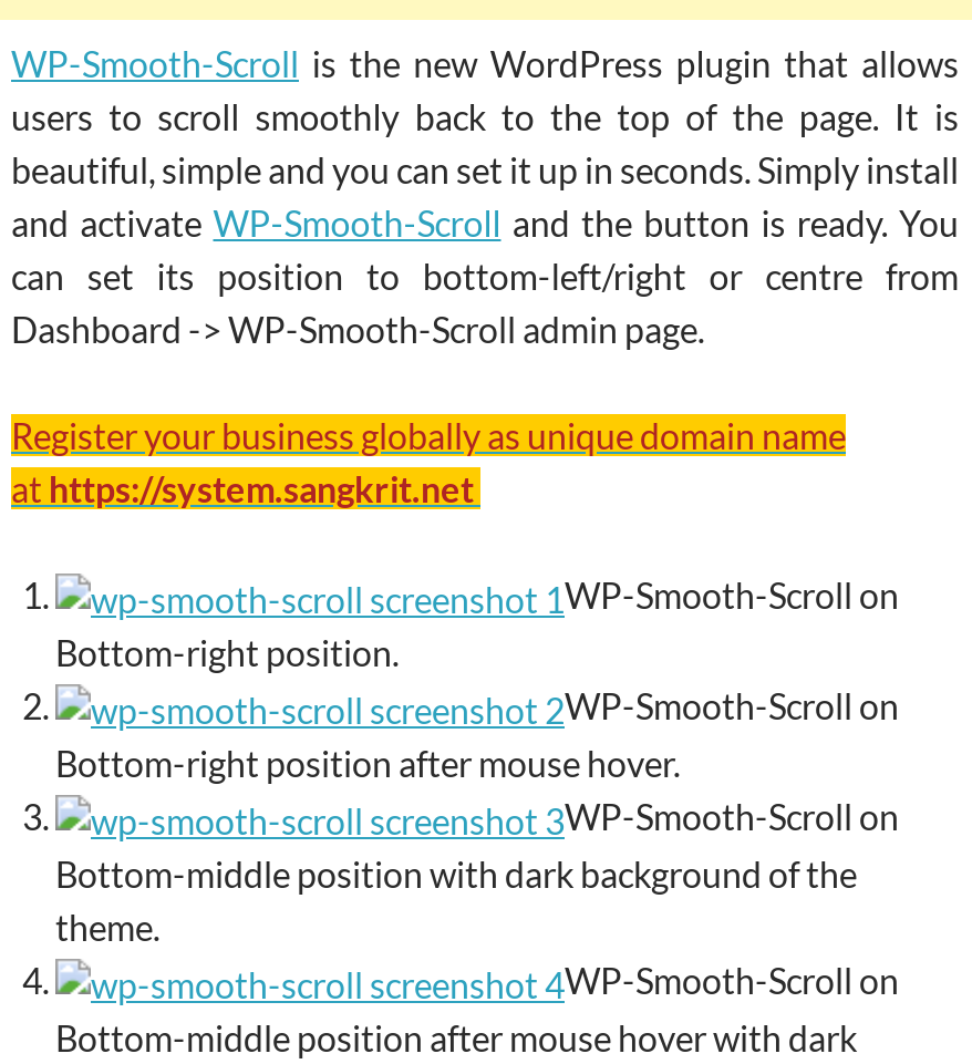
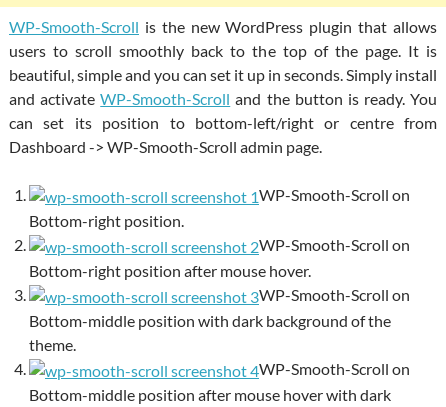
- Register your business globally as unique domain name
- at https://system.sangkrit.net
